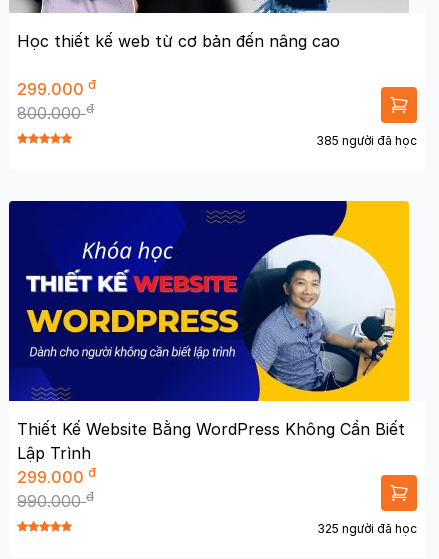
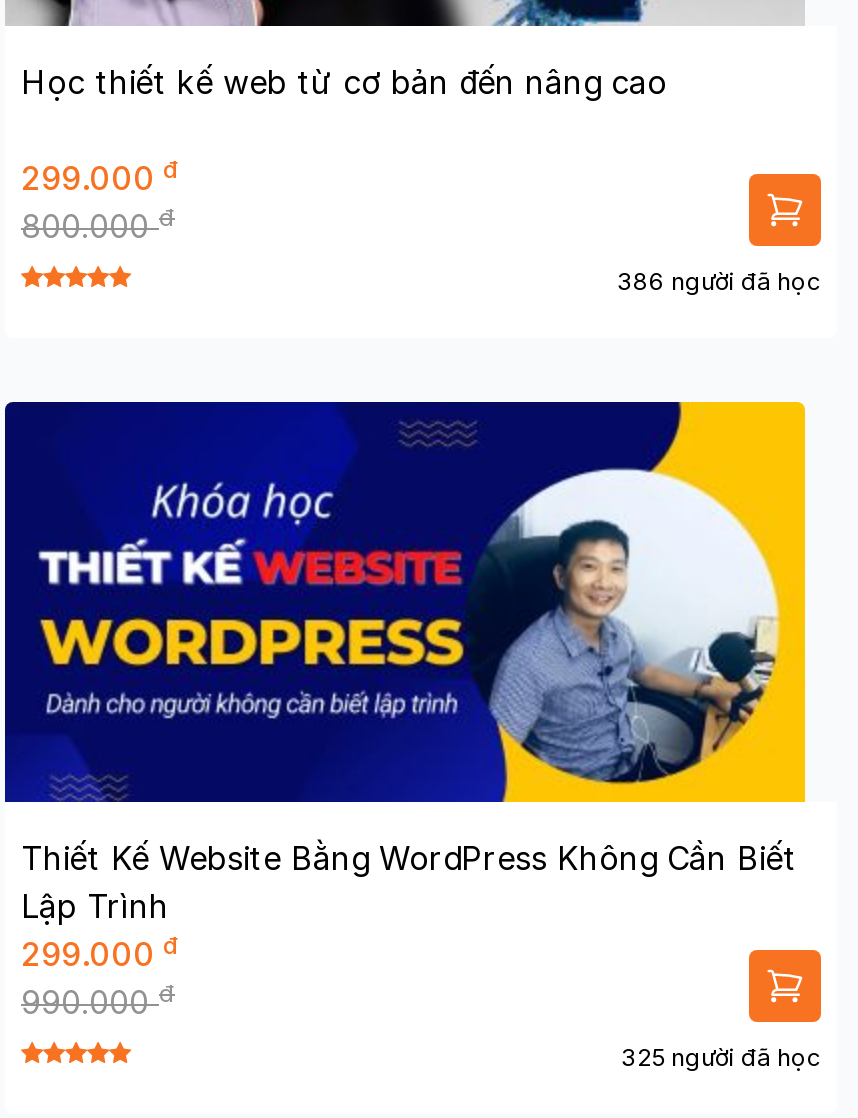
- 385 người đã học
+ 386 người đã học
